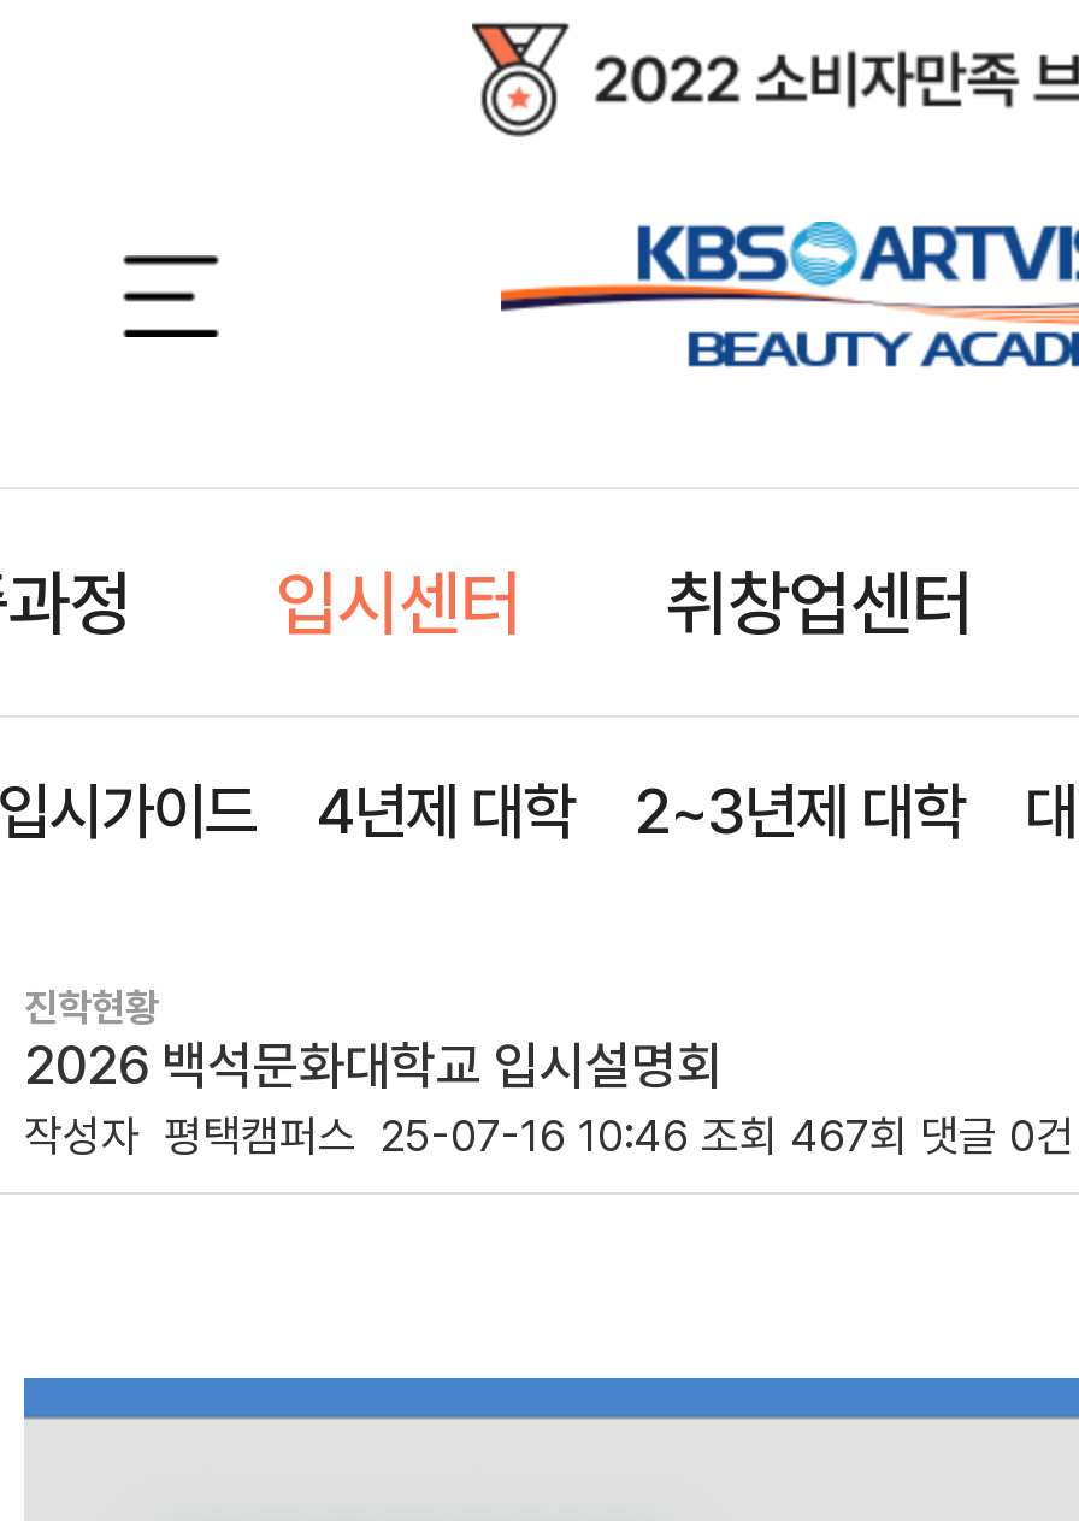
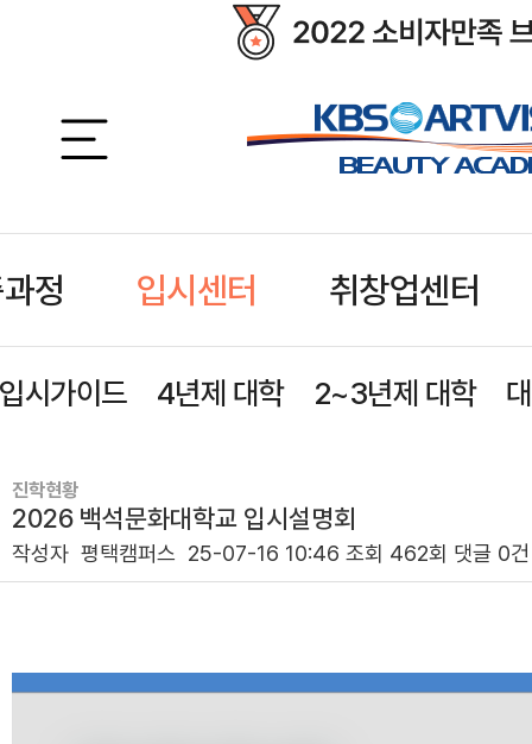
- 작성자 평택캠퍼스 25-07-16 10:46 조회 467회 댓글 0건
+ 작성자 평택캠퍼스 25-07-16 10:46 조회 462회 댓글 0건
